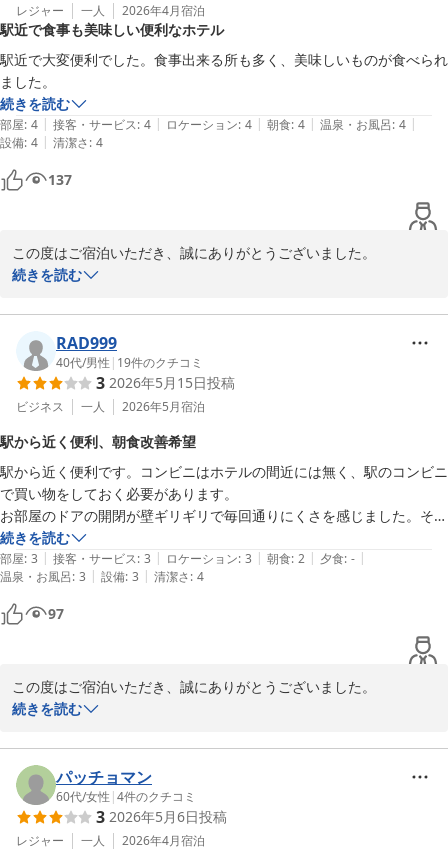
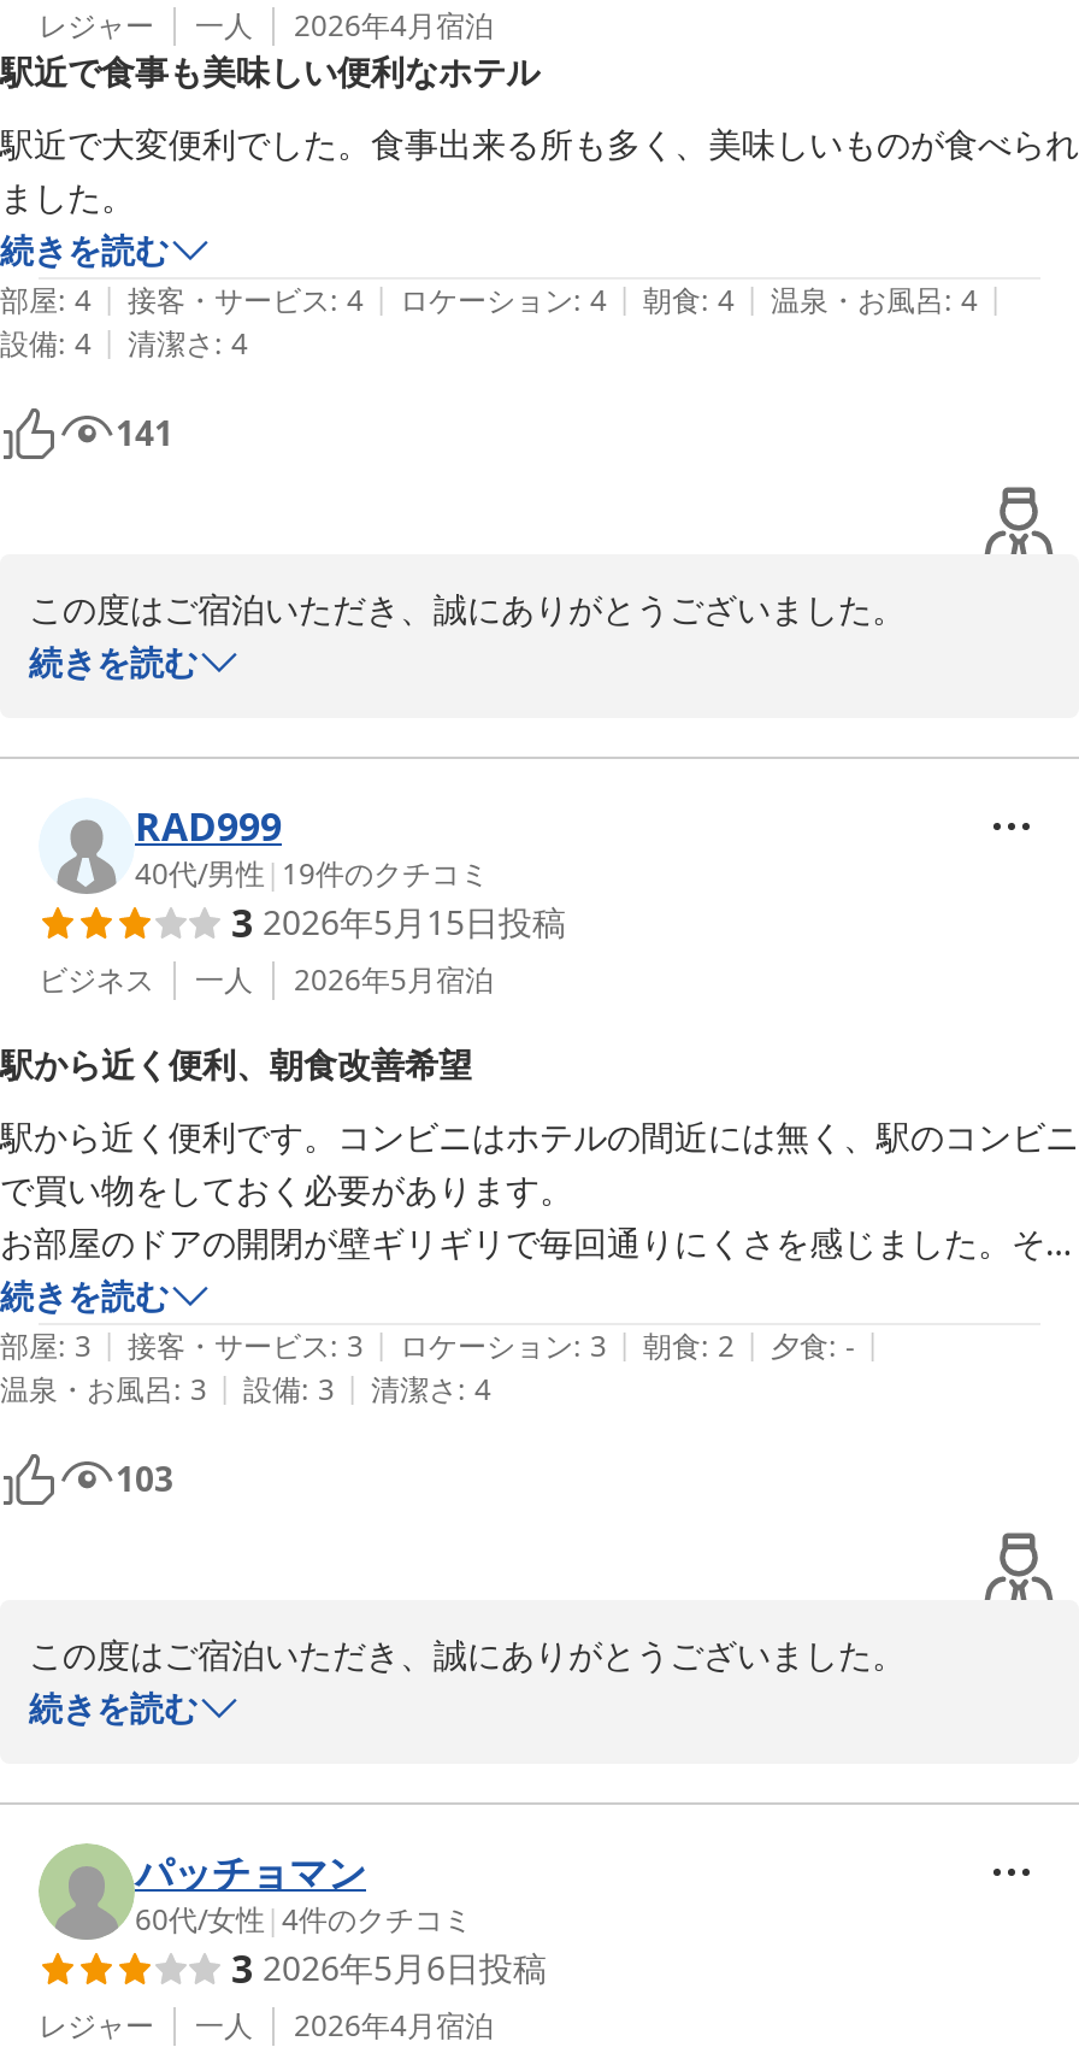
- 137
+ 141

- 97
+ 103
